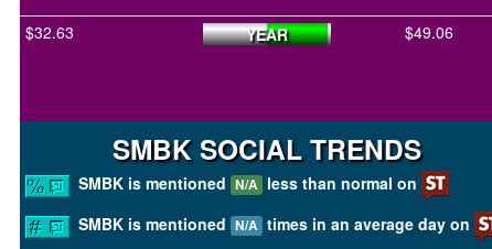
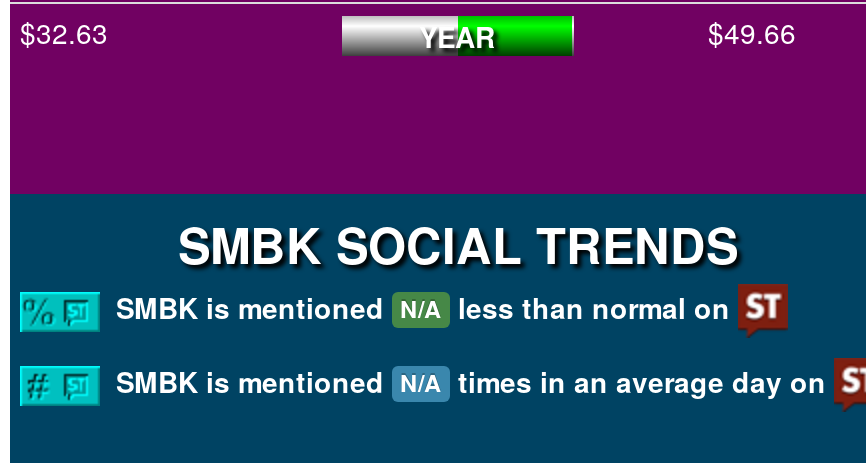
- $49.06
+ $49.66
